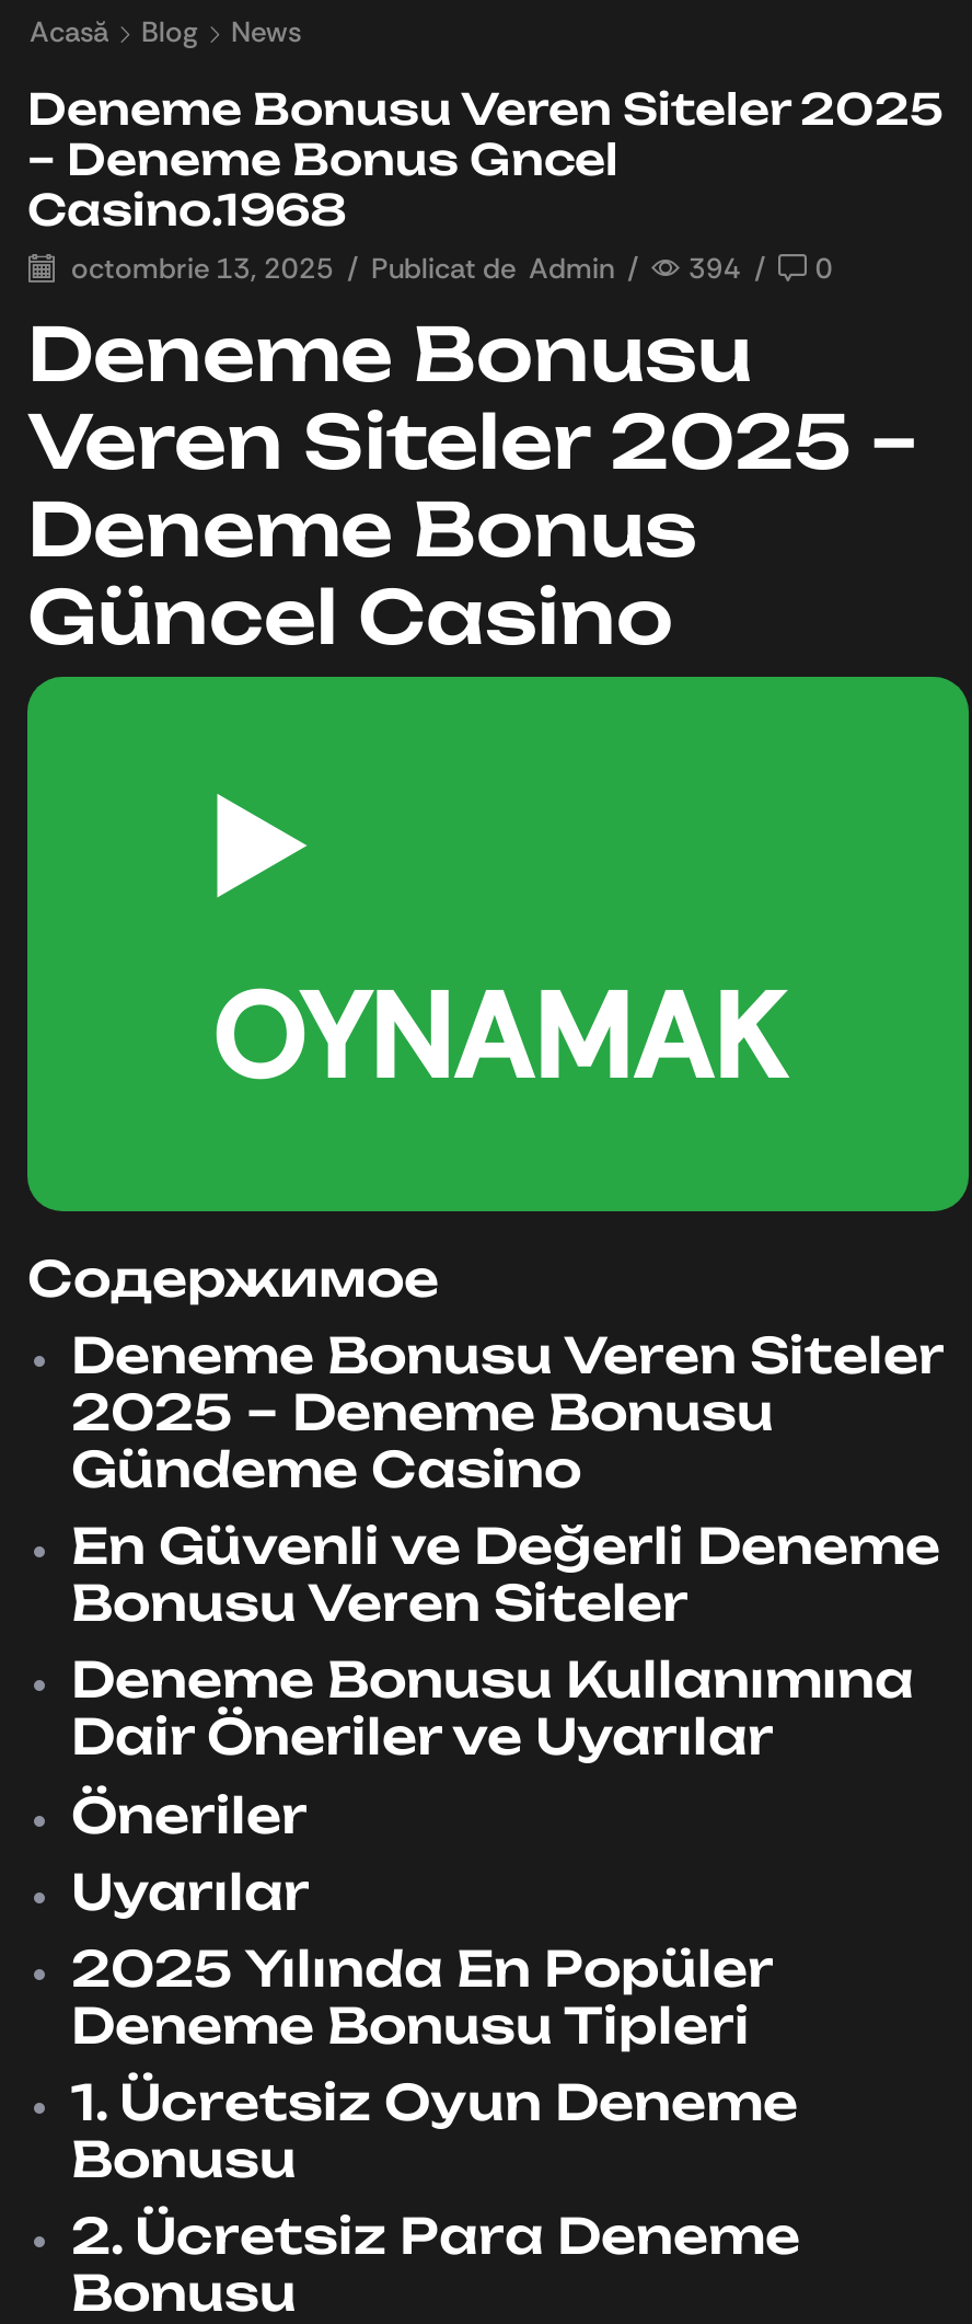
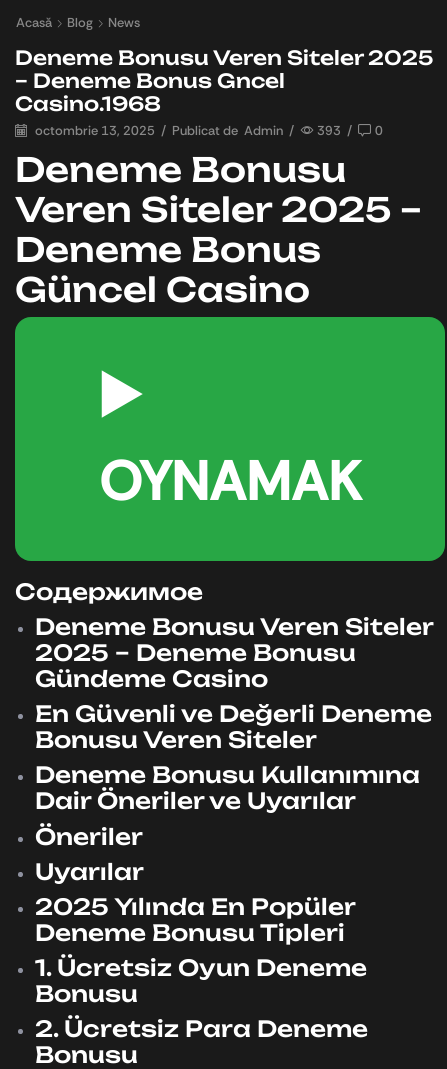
- octombrie 13, 2025 / Publicat de Admin / 394 / 0
+ octombrie 13, 2025 / Publicat de Admin / 393 / 0
